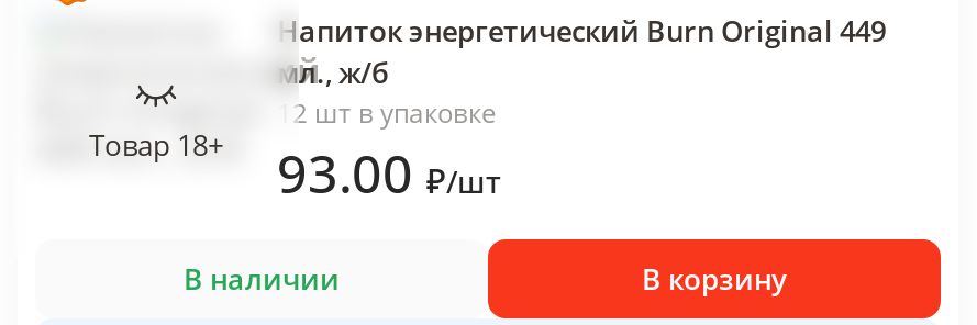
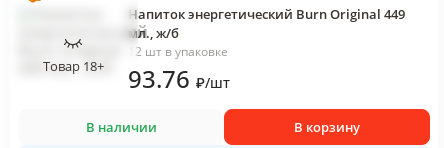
- Товар 18+ 93.00 ₽/шт
+ Товар 18+ 93.76 ₽/шт
